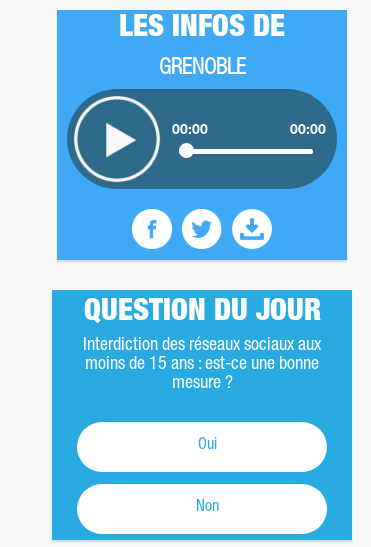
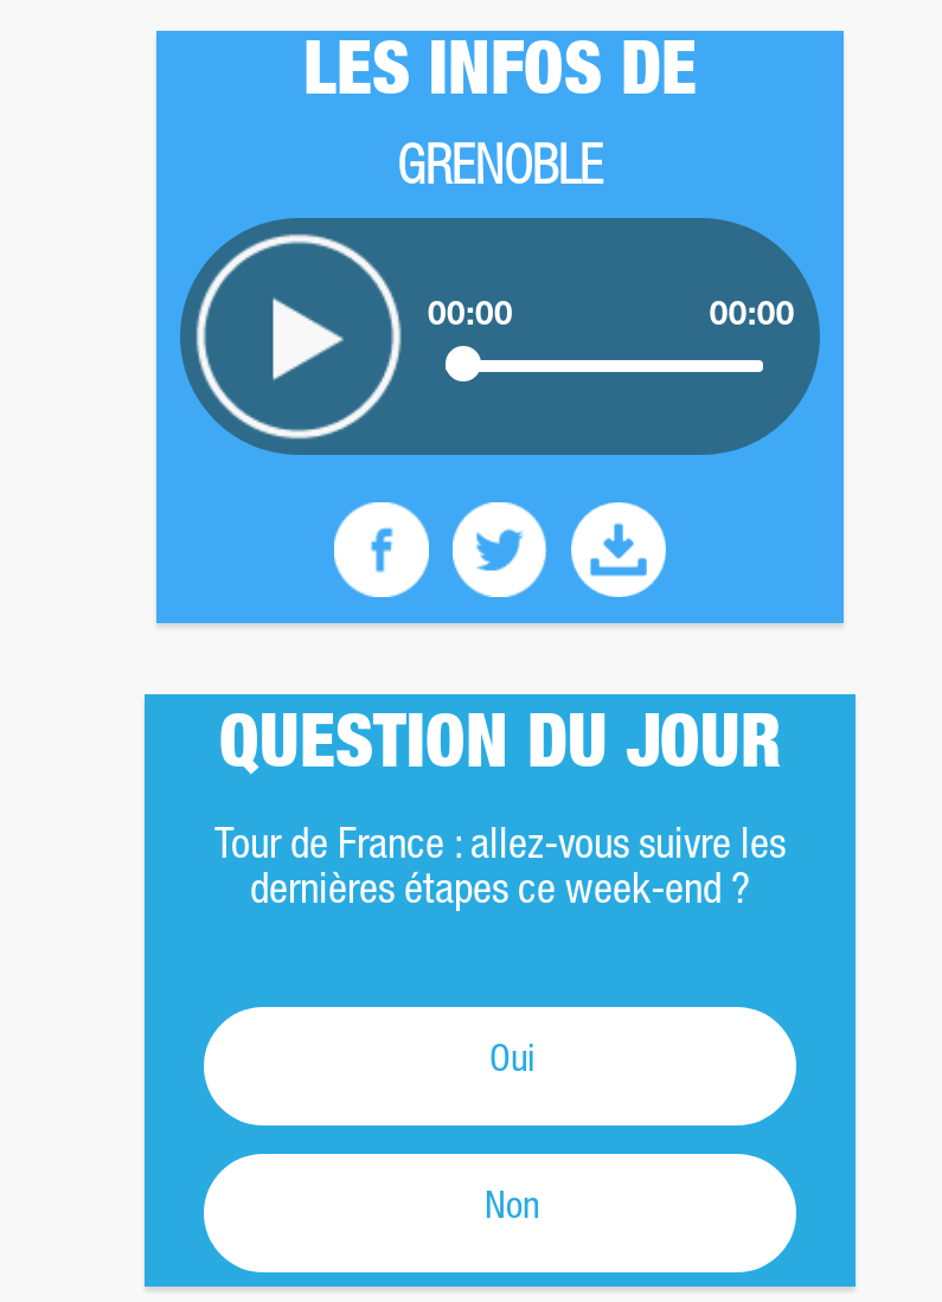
- Interdiction des réseaux sociaux aux
- moins de 15 ans : est-ce une bonne
- mesure ?
+ Tour de France : allez-vous suivre les
+ dernières étapes ce week-end ?
